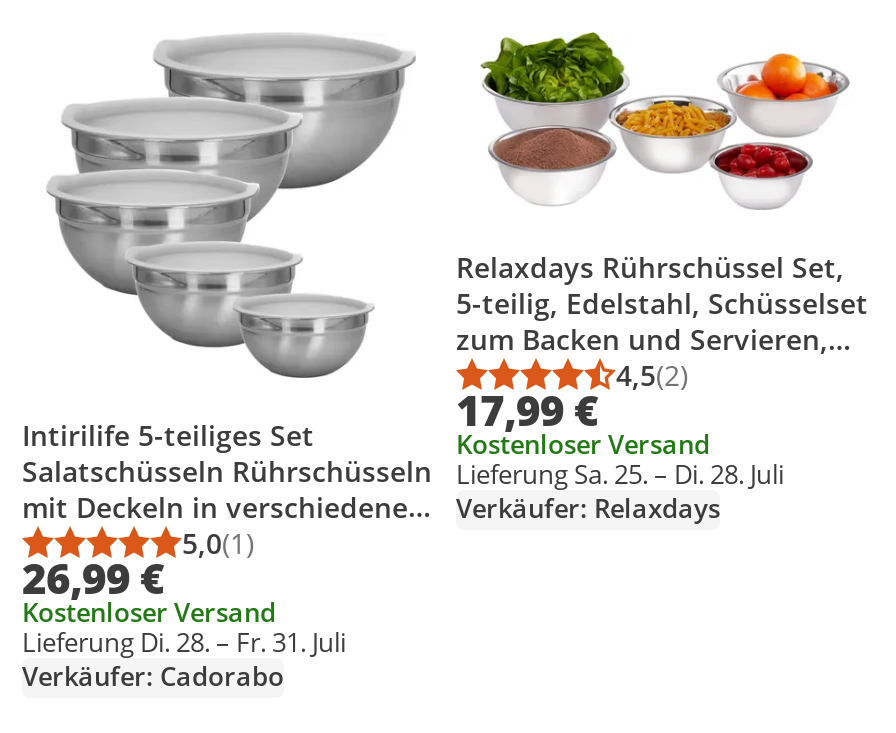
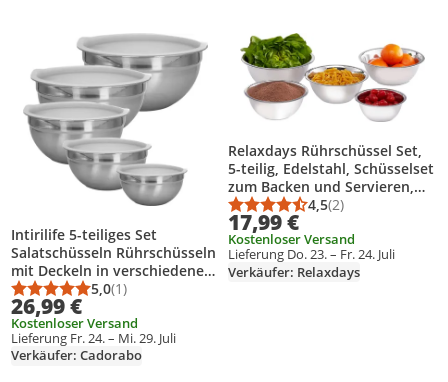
- Lieferung Sa. 25. – Di. 28. Juli
+ Lieferung Do. 23. – Fr. 24. Juli

- Lieferung Di. 28. – Fr. 31. Juli
+ Lieferung Fr. 24. – Mi. 29. Juli
